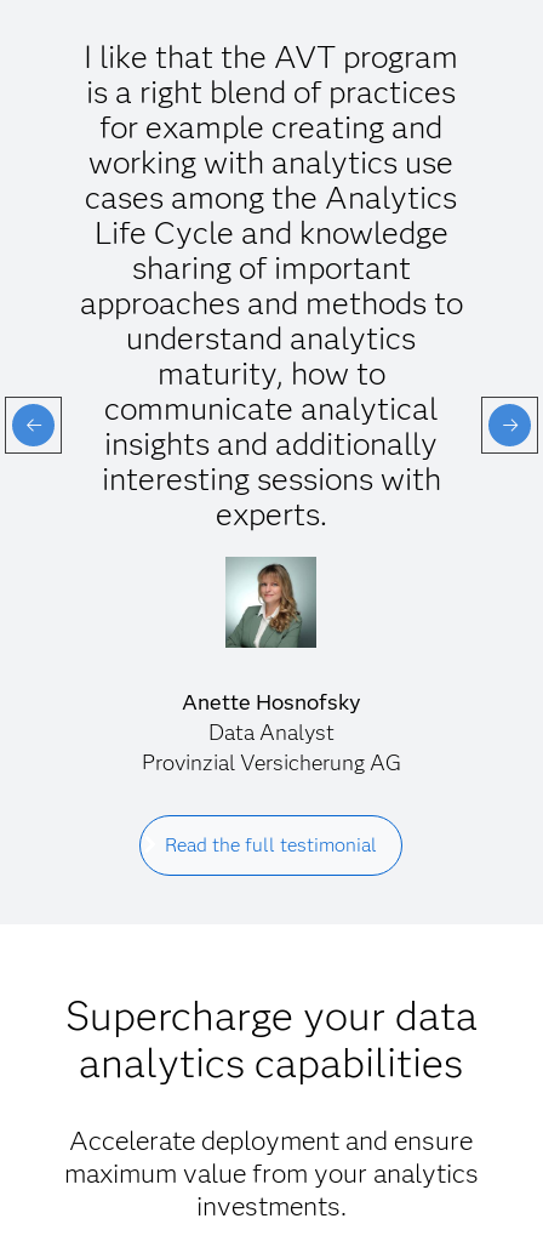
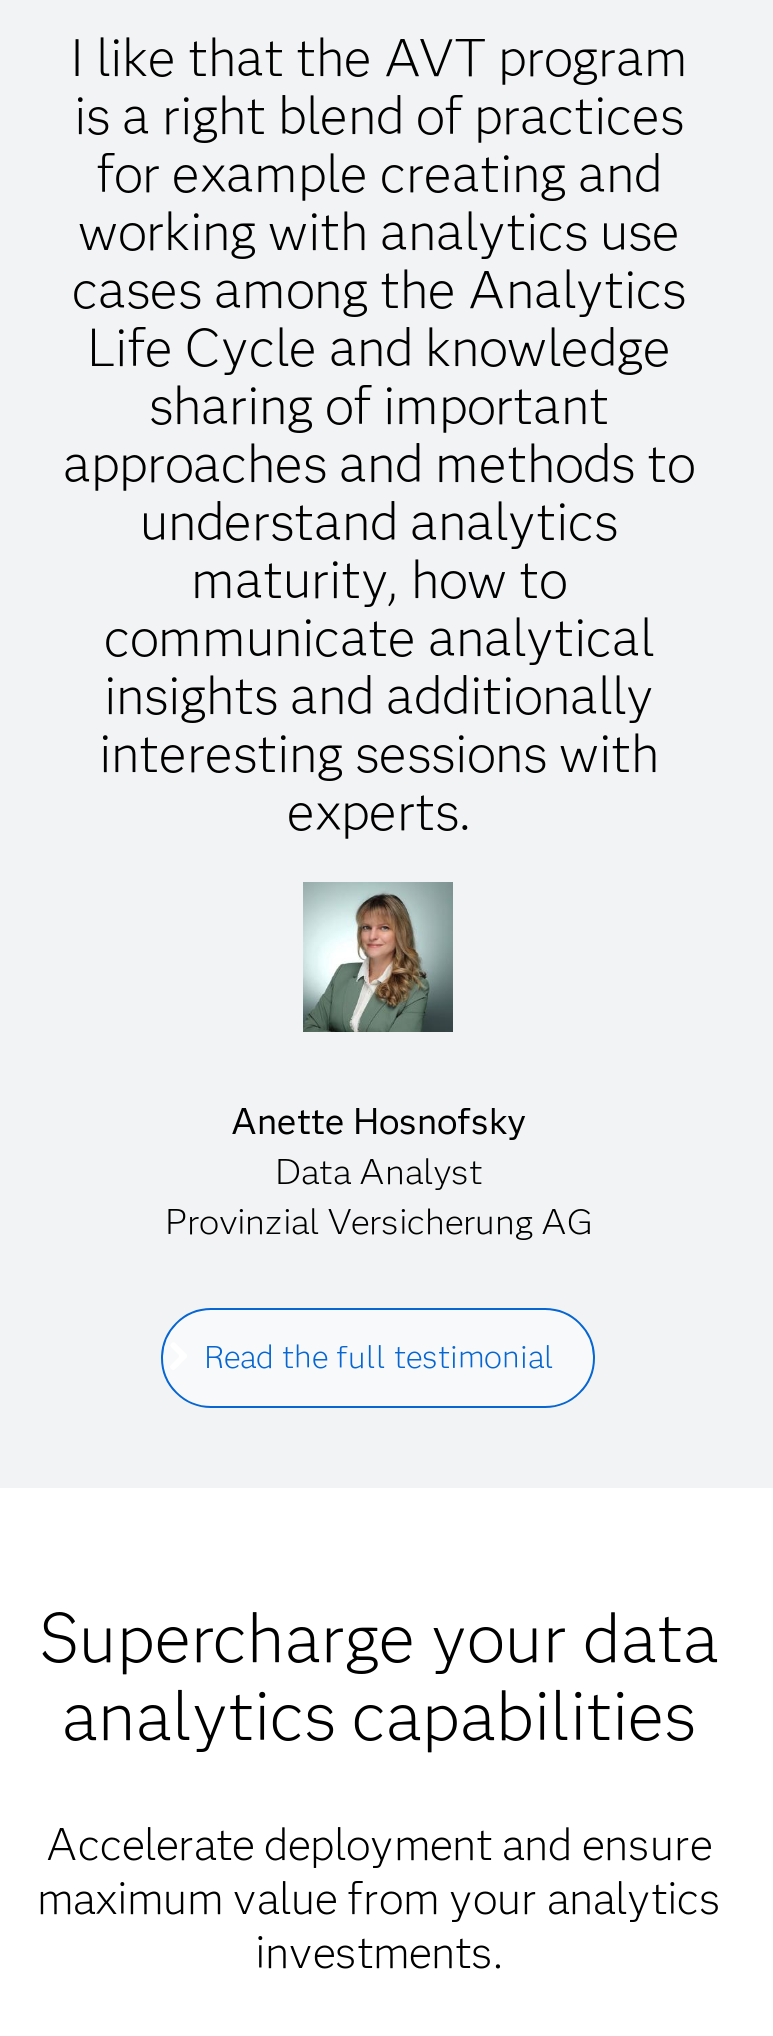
- [image]

- [image]
